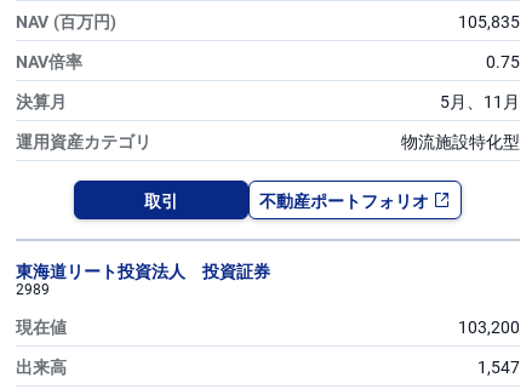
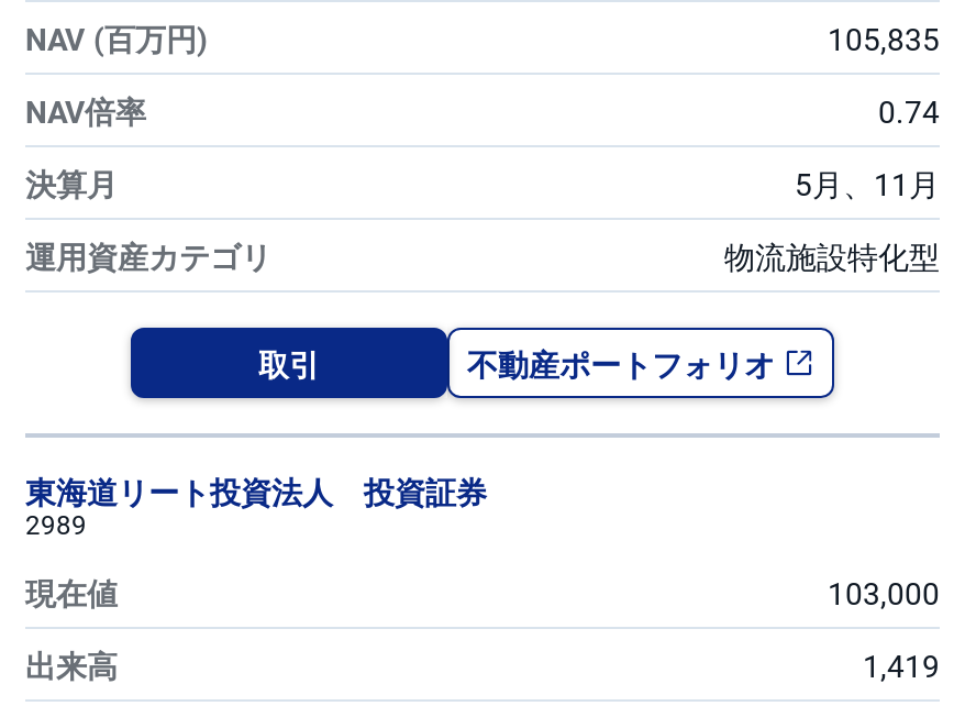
- 0.75
+ 0.74

- 103,200
+ 103,000

- 1,547
+ 1,419
